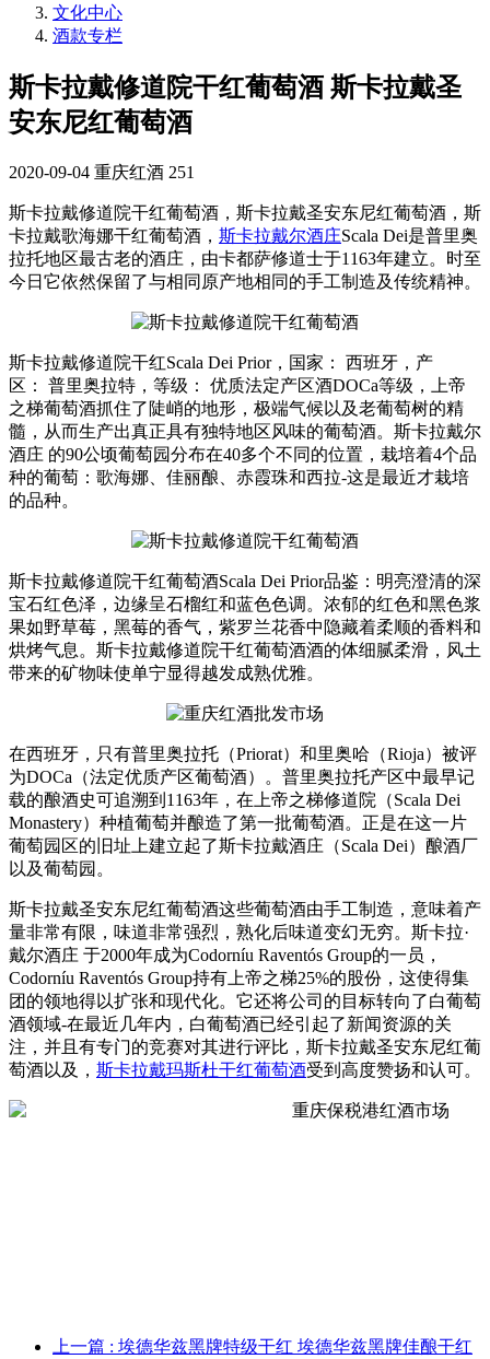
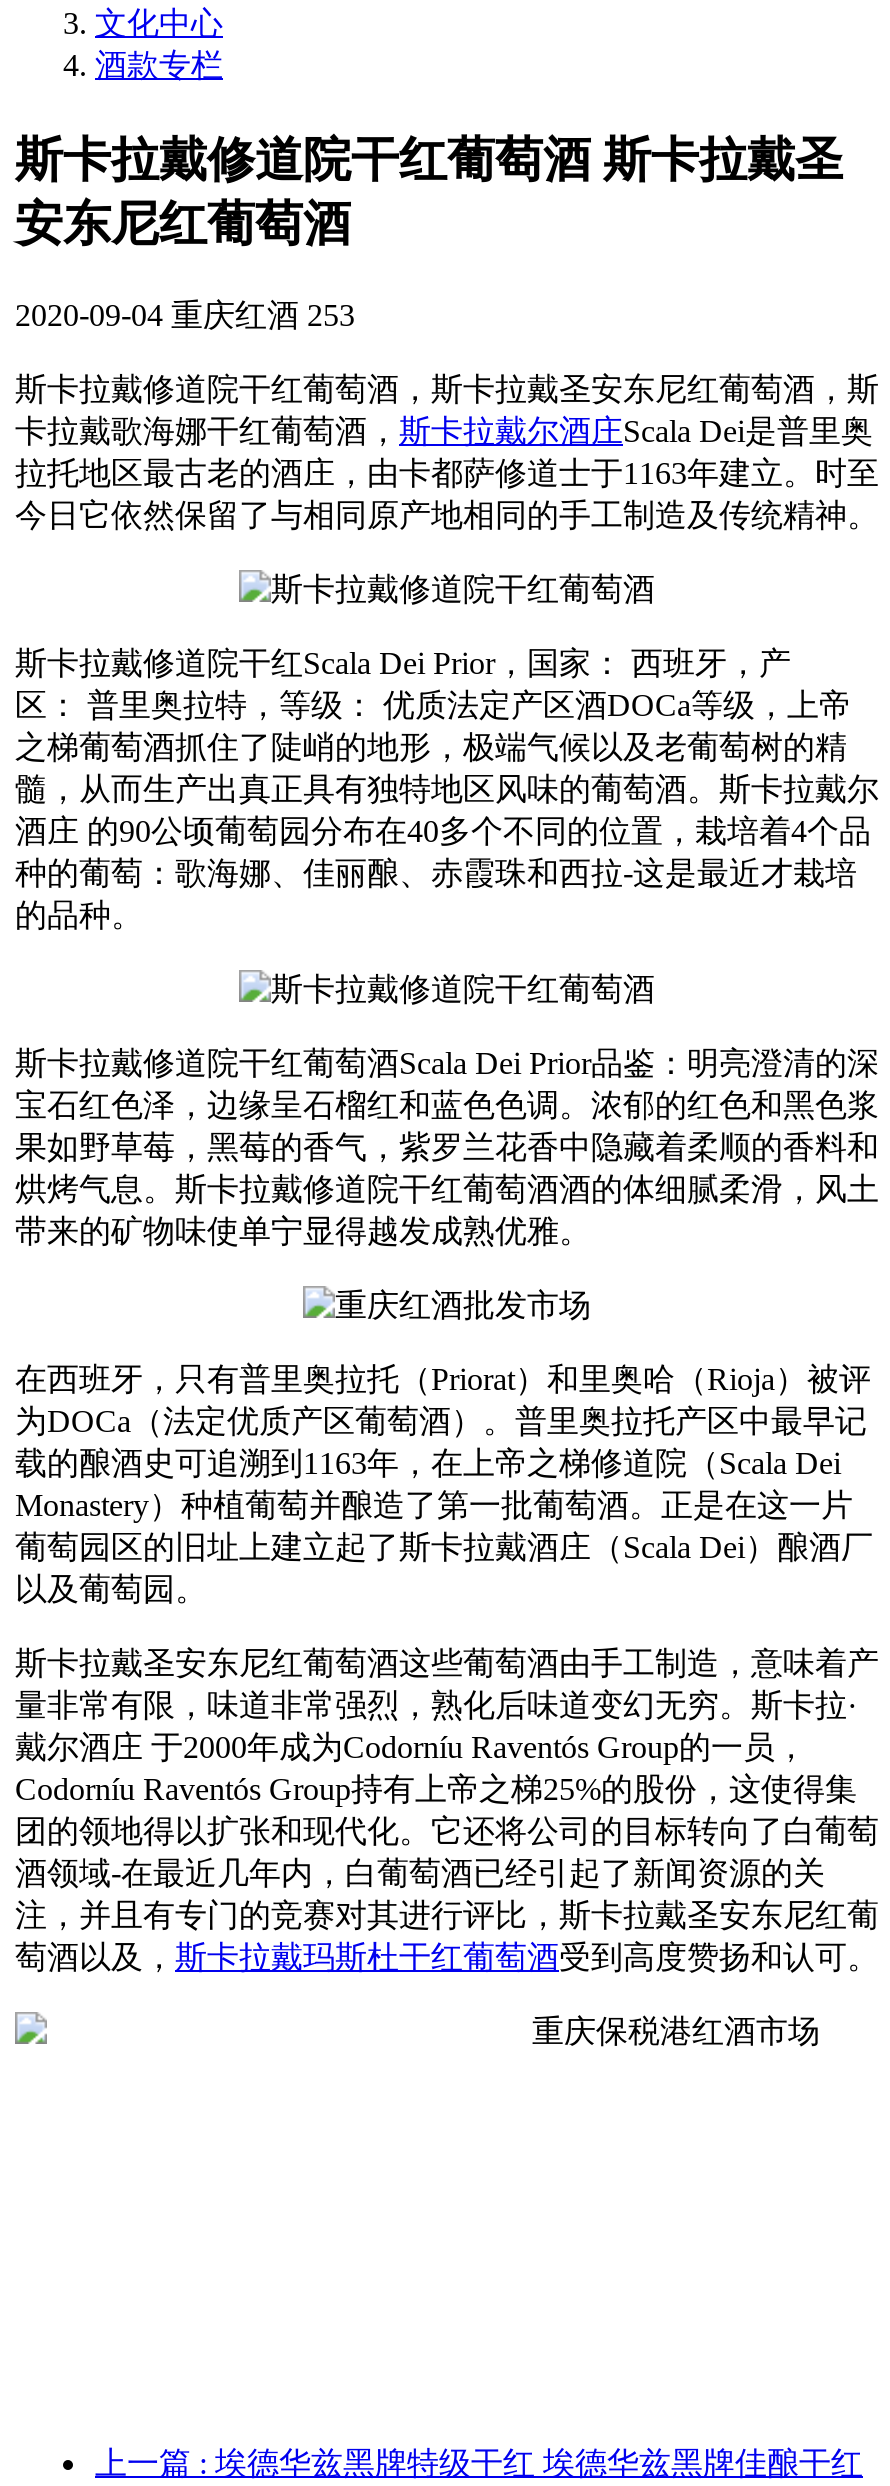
- 2020-09-04 重庆红酒 251
+ 2020-09-04 重庆红酒 253
